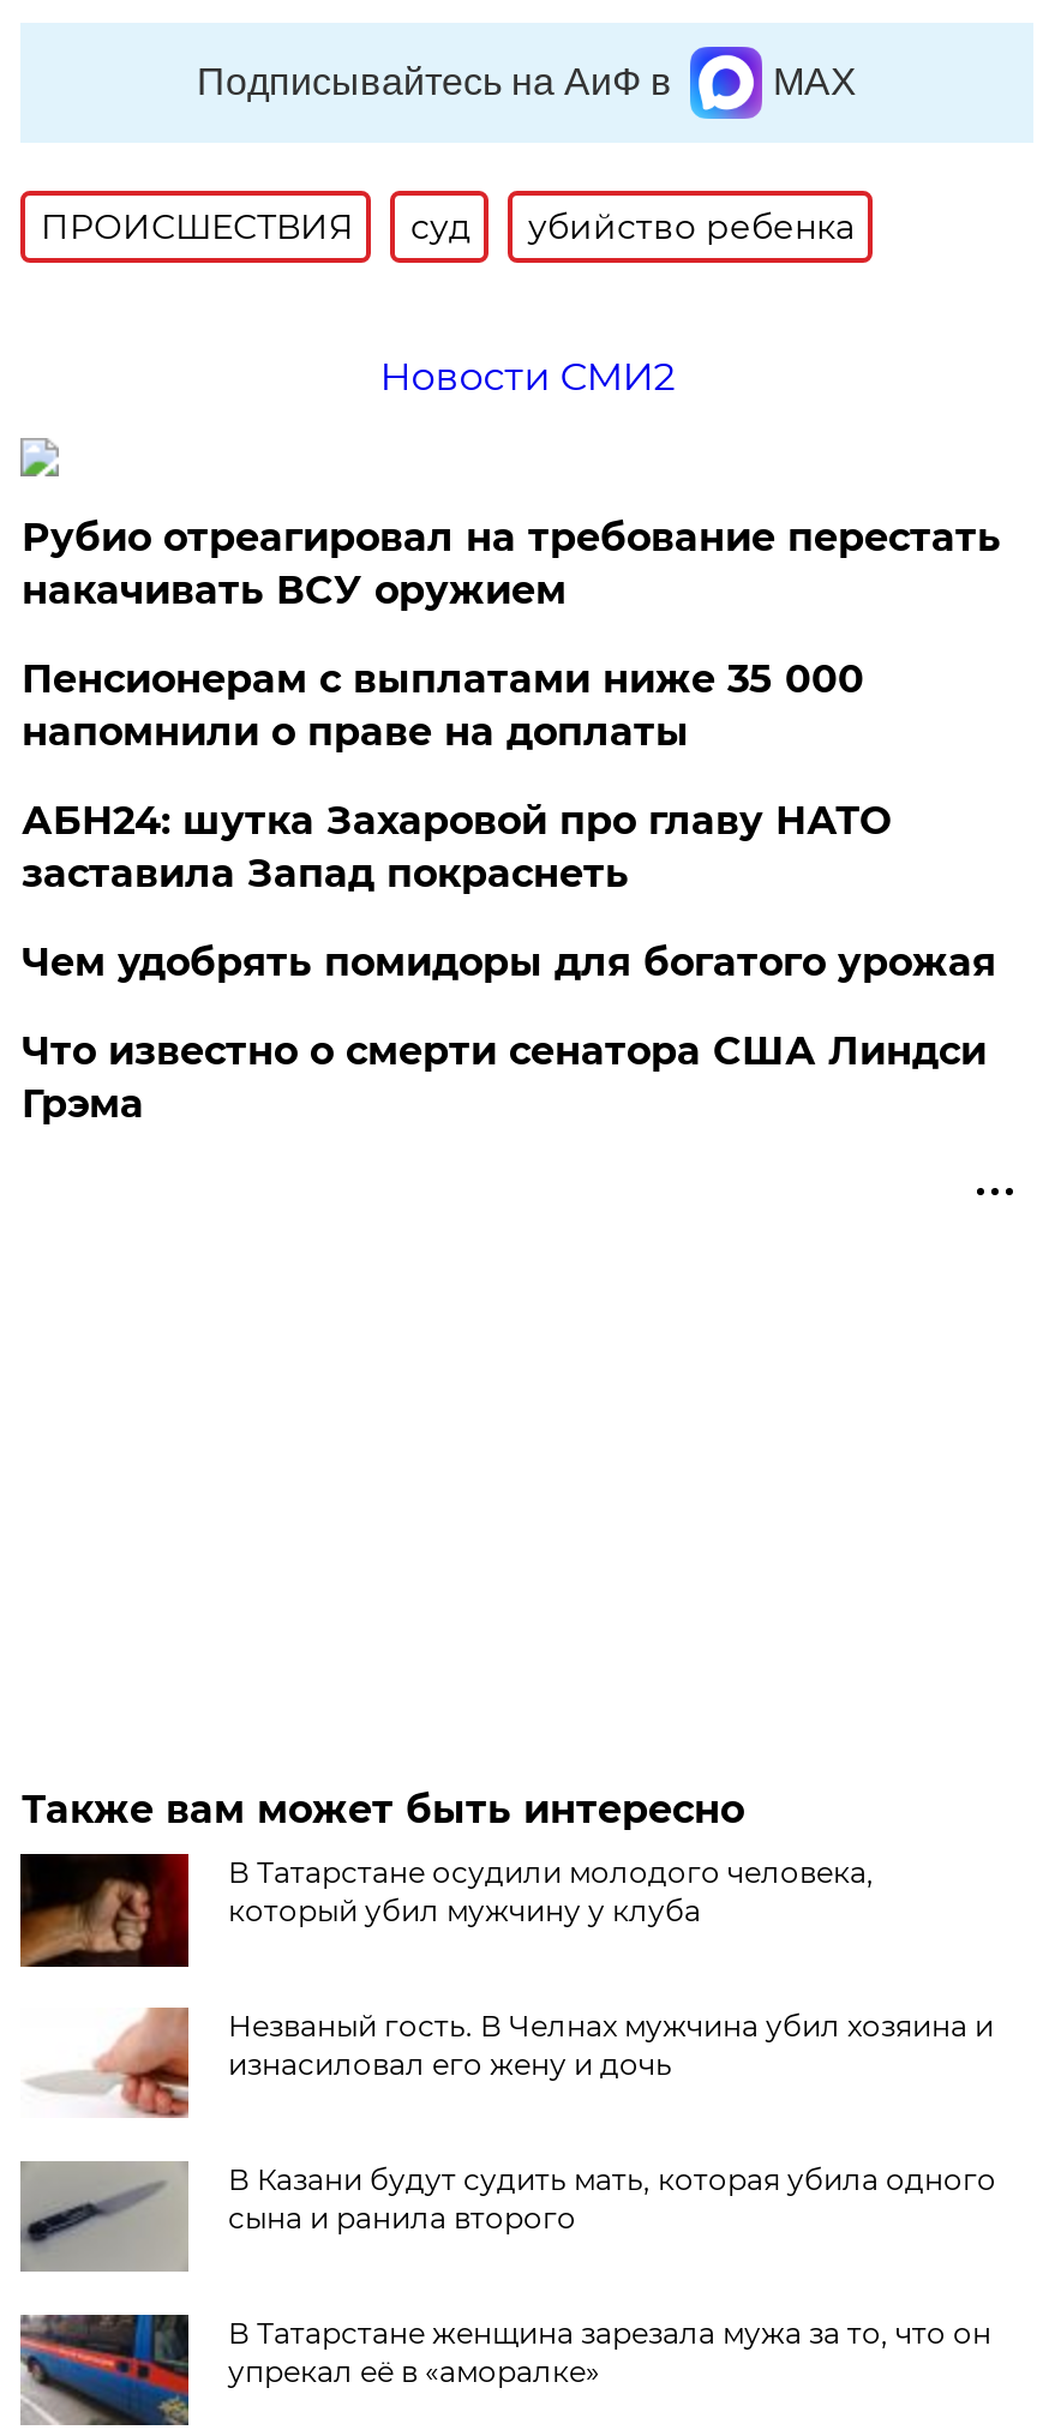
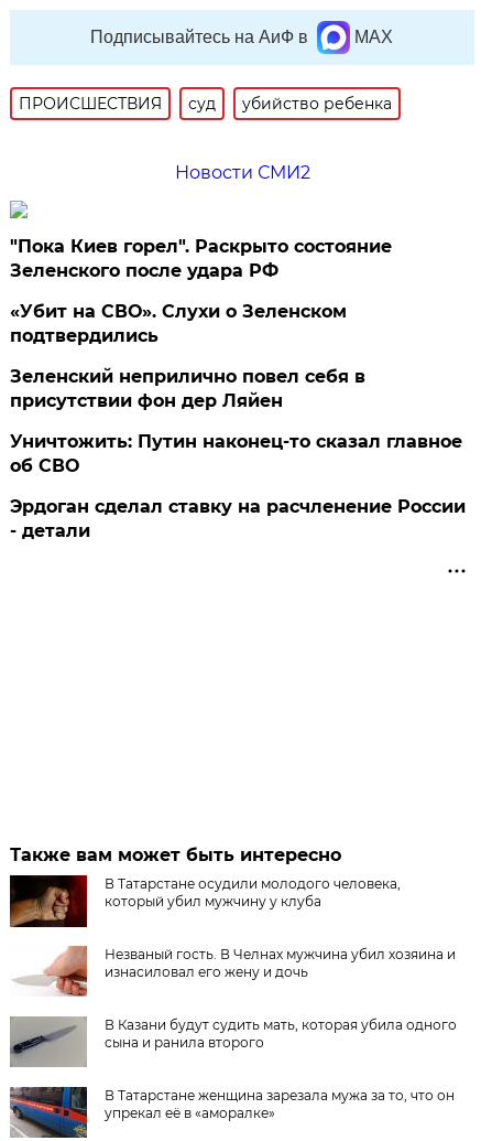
- Рубио отреагировал на требование перестать
- накачивать ВСУ оружием
+ "Пока Киев горел". Раскрыто состояние
+ Зеленского после удара РФ

- Пенсионерам с выплатами ниже 35 000
- напомнили о праве на доплаты
+ «Убит на СВО». Слухи о Зеленском
+ подтвердились

- АБН24: шутка Захаровой про главу НАТО
- заставила Запад покраснеть
+ Зеленский неприлично повел cебя в
+ присутствии фон дер Ляйен

- Чем удобрять помидоры для богатого урожая
+ Уничтожить: Путин наконец-то сказал главное
+ об СВО

- Что известно о смерти сенатора США Линдси
- Грэма
+ Эрдоган сделал ставку на расчленение России
+ - детали
